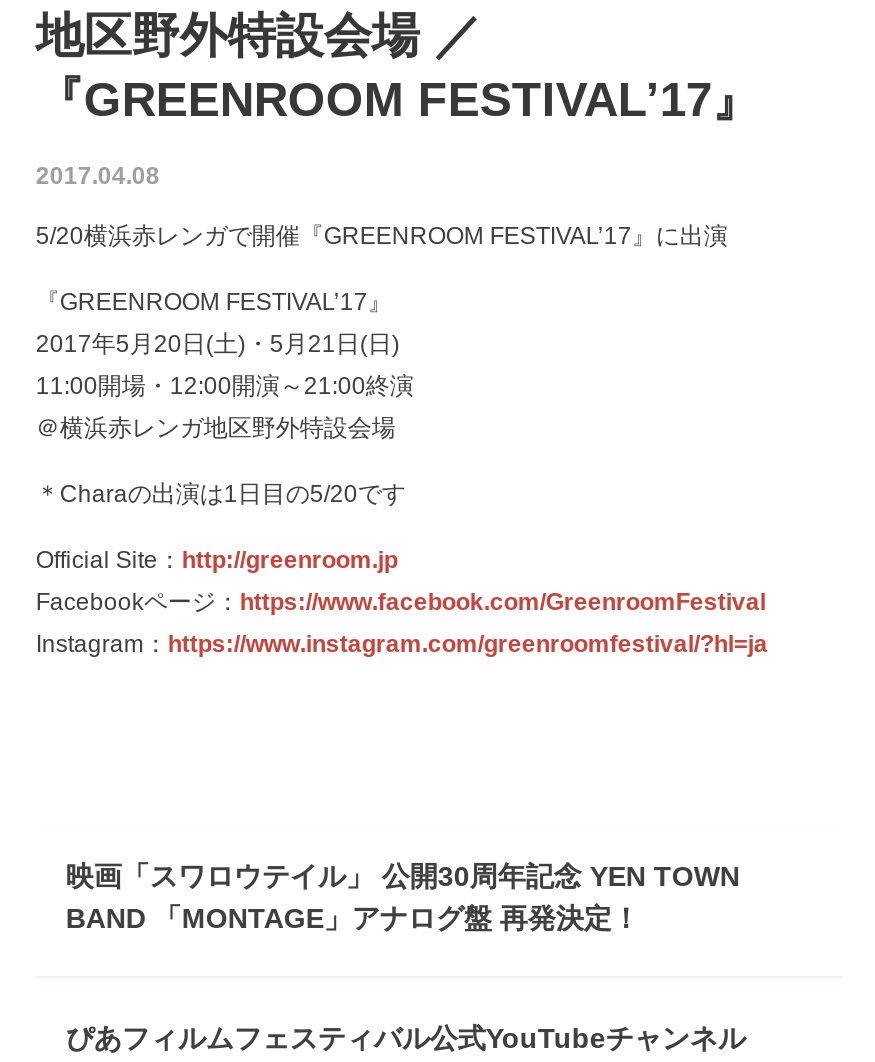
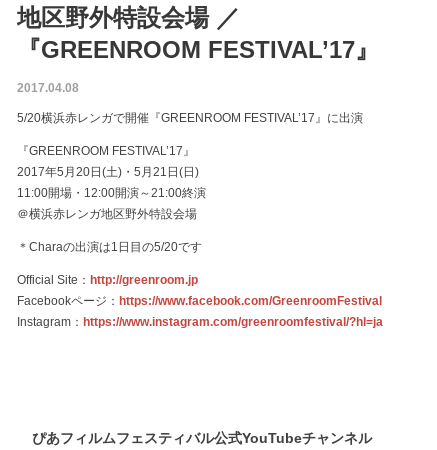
- 映画「スワロウテイル」 公開30周年記念 YEN TOWN
- BAND 「MONTAGE」アナログ盤 再発決定！
